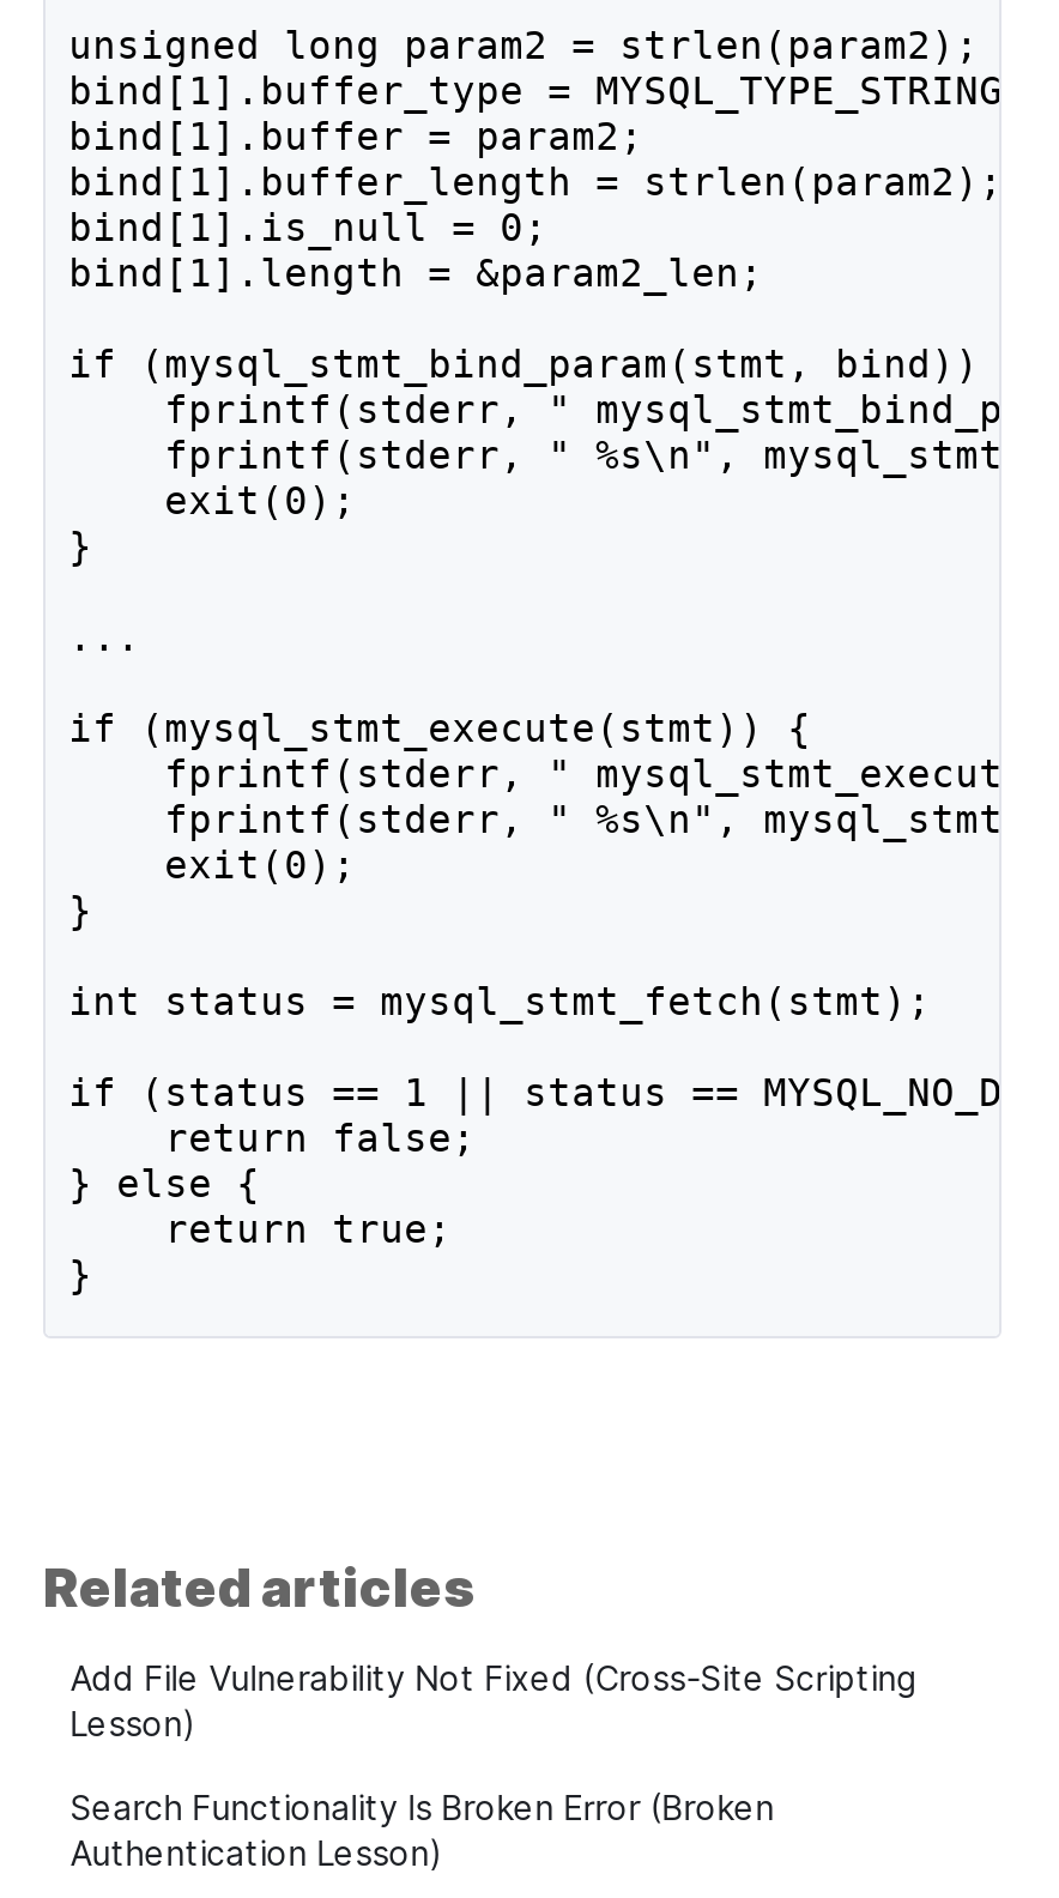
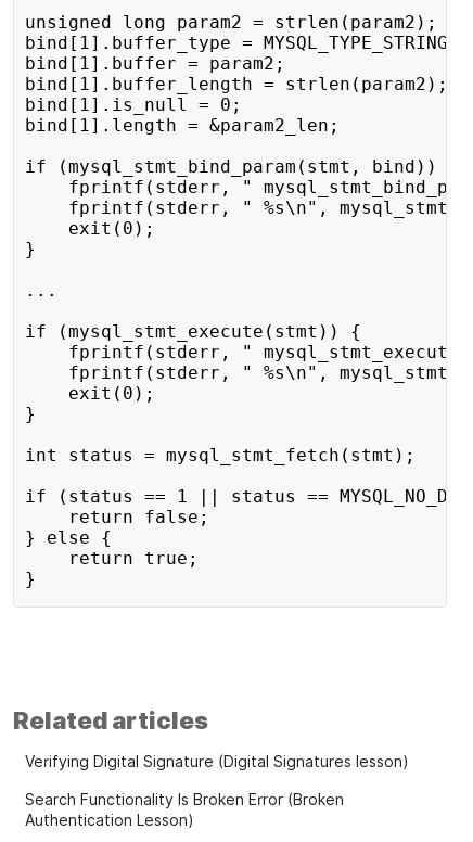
- Add File Vulnerability Not Fixed (Cross-Site Scripting
- Lesson)
+ Verifying Digital Signature (Digital Signatures lesson)
